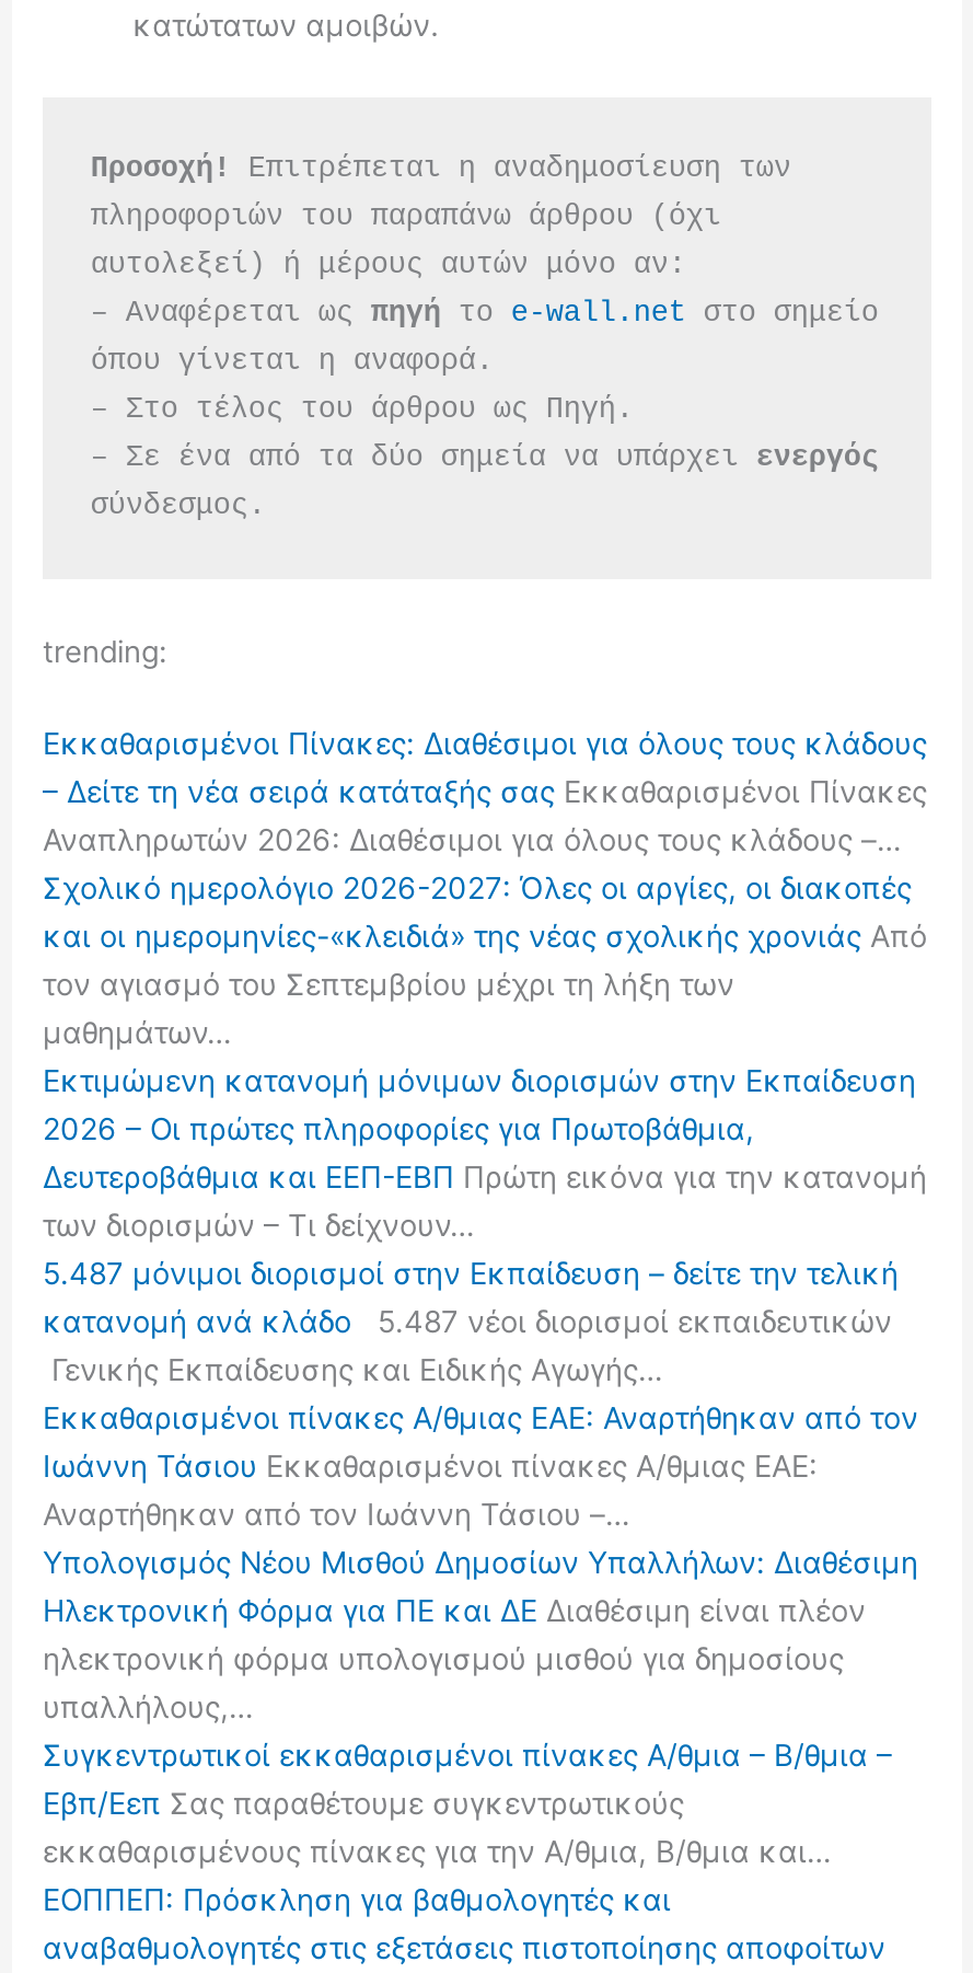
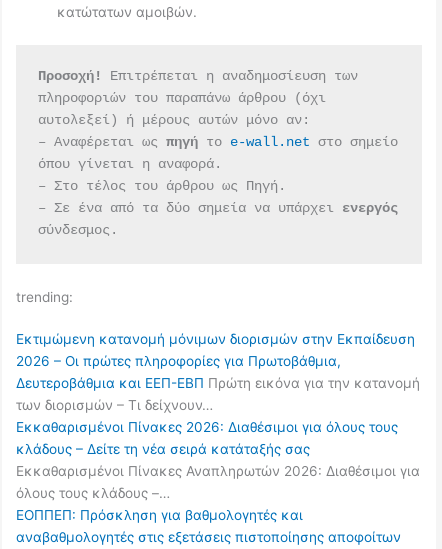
- Εκκαθαρισμένοι Πίνακες: Διαθέσιμοι για όλους τους κλάδους
- – Δείτε τη νέα σειρά κατάταξής σας Εκκαθαρισμένοι Πίνακες
- Αναπληρωτών 2026: Διαθέσιμοι για όλους τους κλάδους –…
- Σχολικό ημερολόγιο 2026-2027: Όλες οι αργίες, οι διακοπές
- και οι ημερομηνίες-«κλειδιά» της νέας σχολικής χρονιάς Από
- τον αγιασμό του Σεπτεμβρίου μέχρι τη λήξη των
- μαθημάτων…

- 5.487 μόνιμοι διορισμοί στην Εκπαίδευση – δείτε την τελική
- κατανομή ανά κλάδο 5.487 νέοι διορισμοί εκπαιδευτικών
- Γενικής Εκπαίδευσης και Ειδικής Αγωγής…
- Εκκαθαρισμένοι πίνακες Α/θμιας ΕΑΕ: Αναρτήθηκαν από τον
- Ιωάννη Τάσιου Εκκαθαρισμένοι πίνακες Α/θμιας ΕΑΕ:
- Αναρτήθηκαν από τον Ιωάννη Τάσιου –…
- Υπολογισμός Νέου Μισθού Δημοσίων Υπαλλήλων: Διαθέσιμη
- Ηλεκτρονική Φόρμα για ΠΕ και ΔΕ Διαθέσιμη είναι πλέον
- ηλεκτρονική φόρμα υπολογισμού μισθού για δημοσίους
- υπαλλήλους,…
- Συγκεντρωτικοί εκκαθαρισμένοι πίνακες Α/θμια – Β/θμια –
- Εβπ/Εεπ Σας παραθέτουμε συγκεντρωτικούς
- εκκαθαρισμένους πίνακες για την Α/θμια, Β/θμια και…
+ Εκκαθαρισμένοι Πίνακες 2026: Διαθέσιμοι για όλους τους
+ κλάδους – Δείτε τη νέα σειρά κατάταξής σας
+ Εκκαθαρισμένοι Πίνακες Αναπληρωτών 2026: Διαθέσιμοι για
+ όλους τους κλάδους –…
